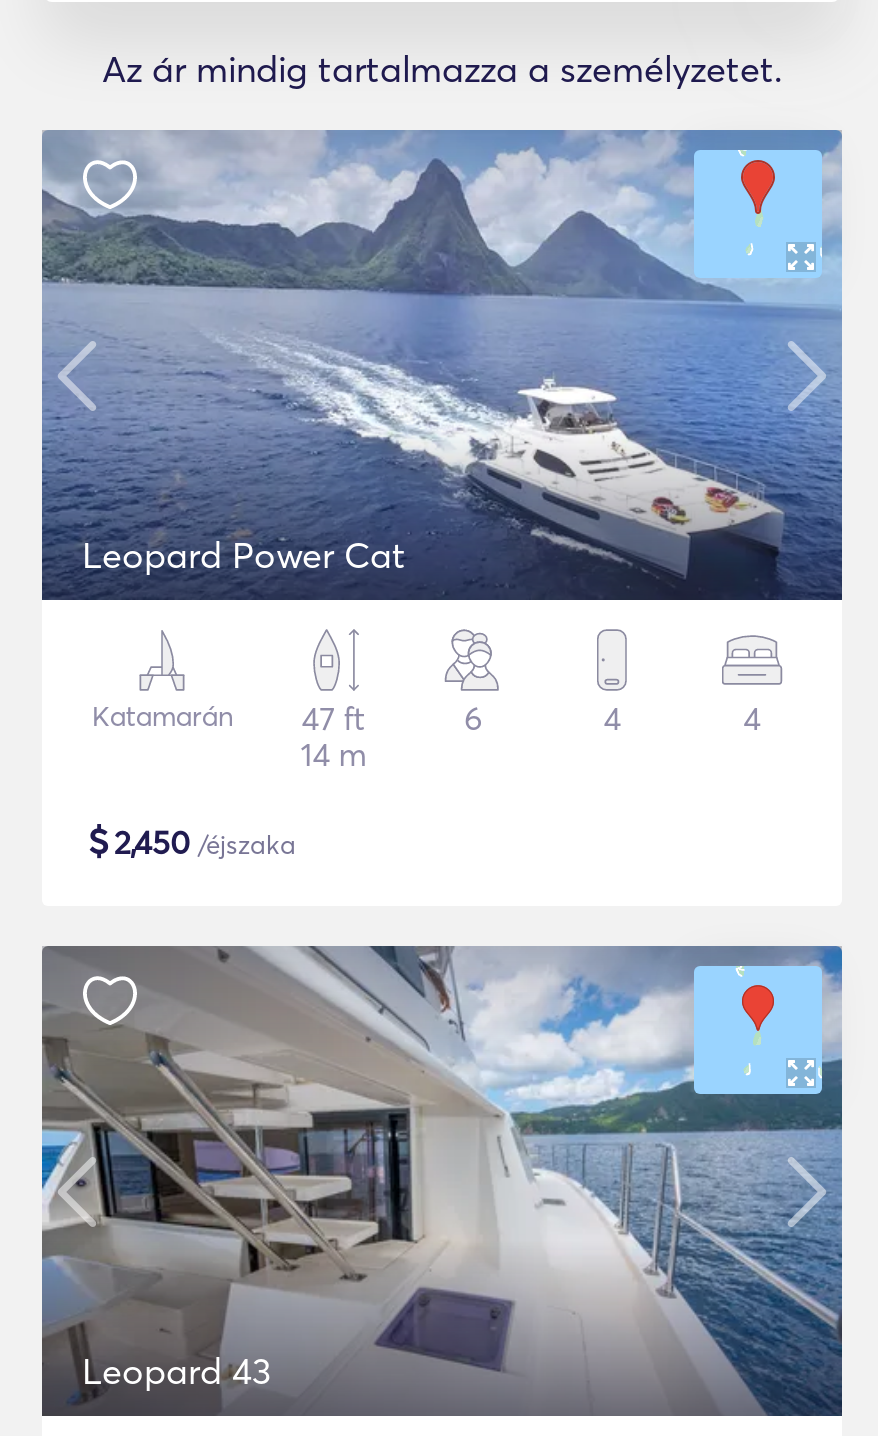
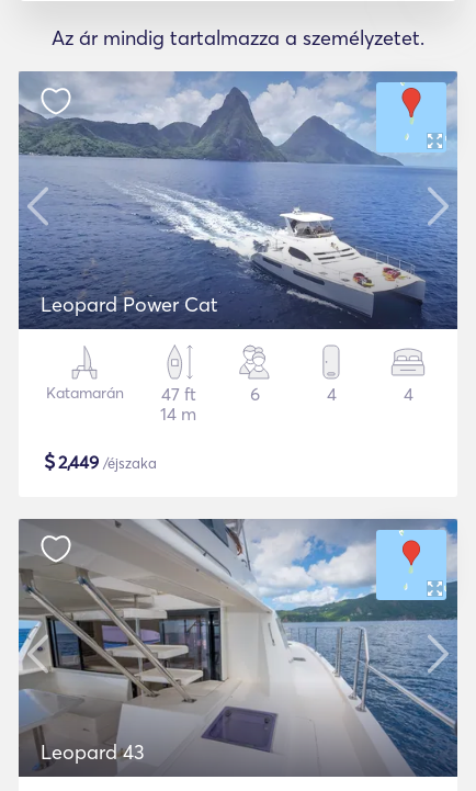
- $2,450 /éjszaka
+ $2,449 /éjszaka
